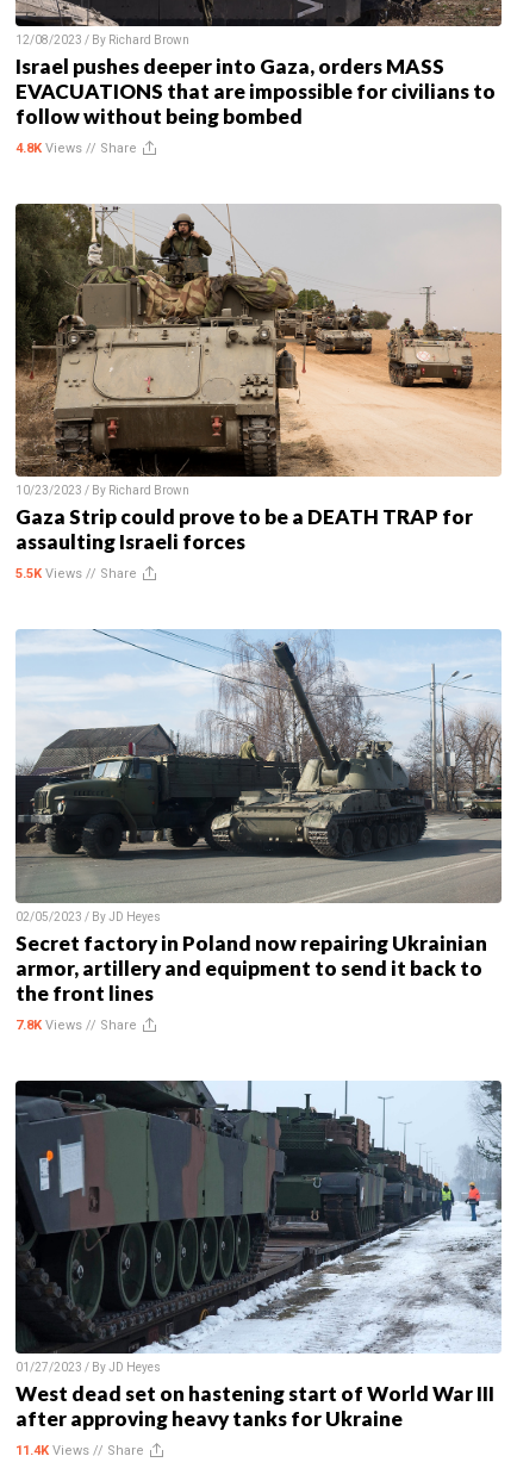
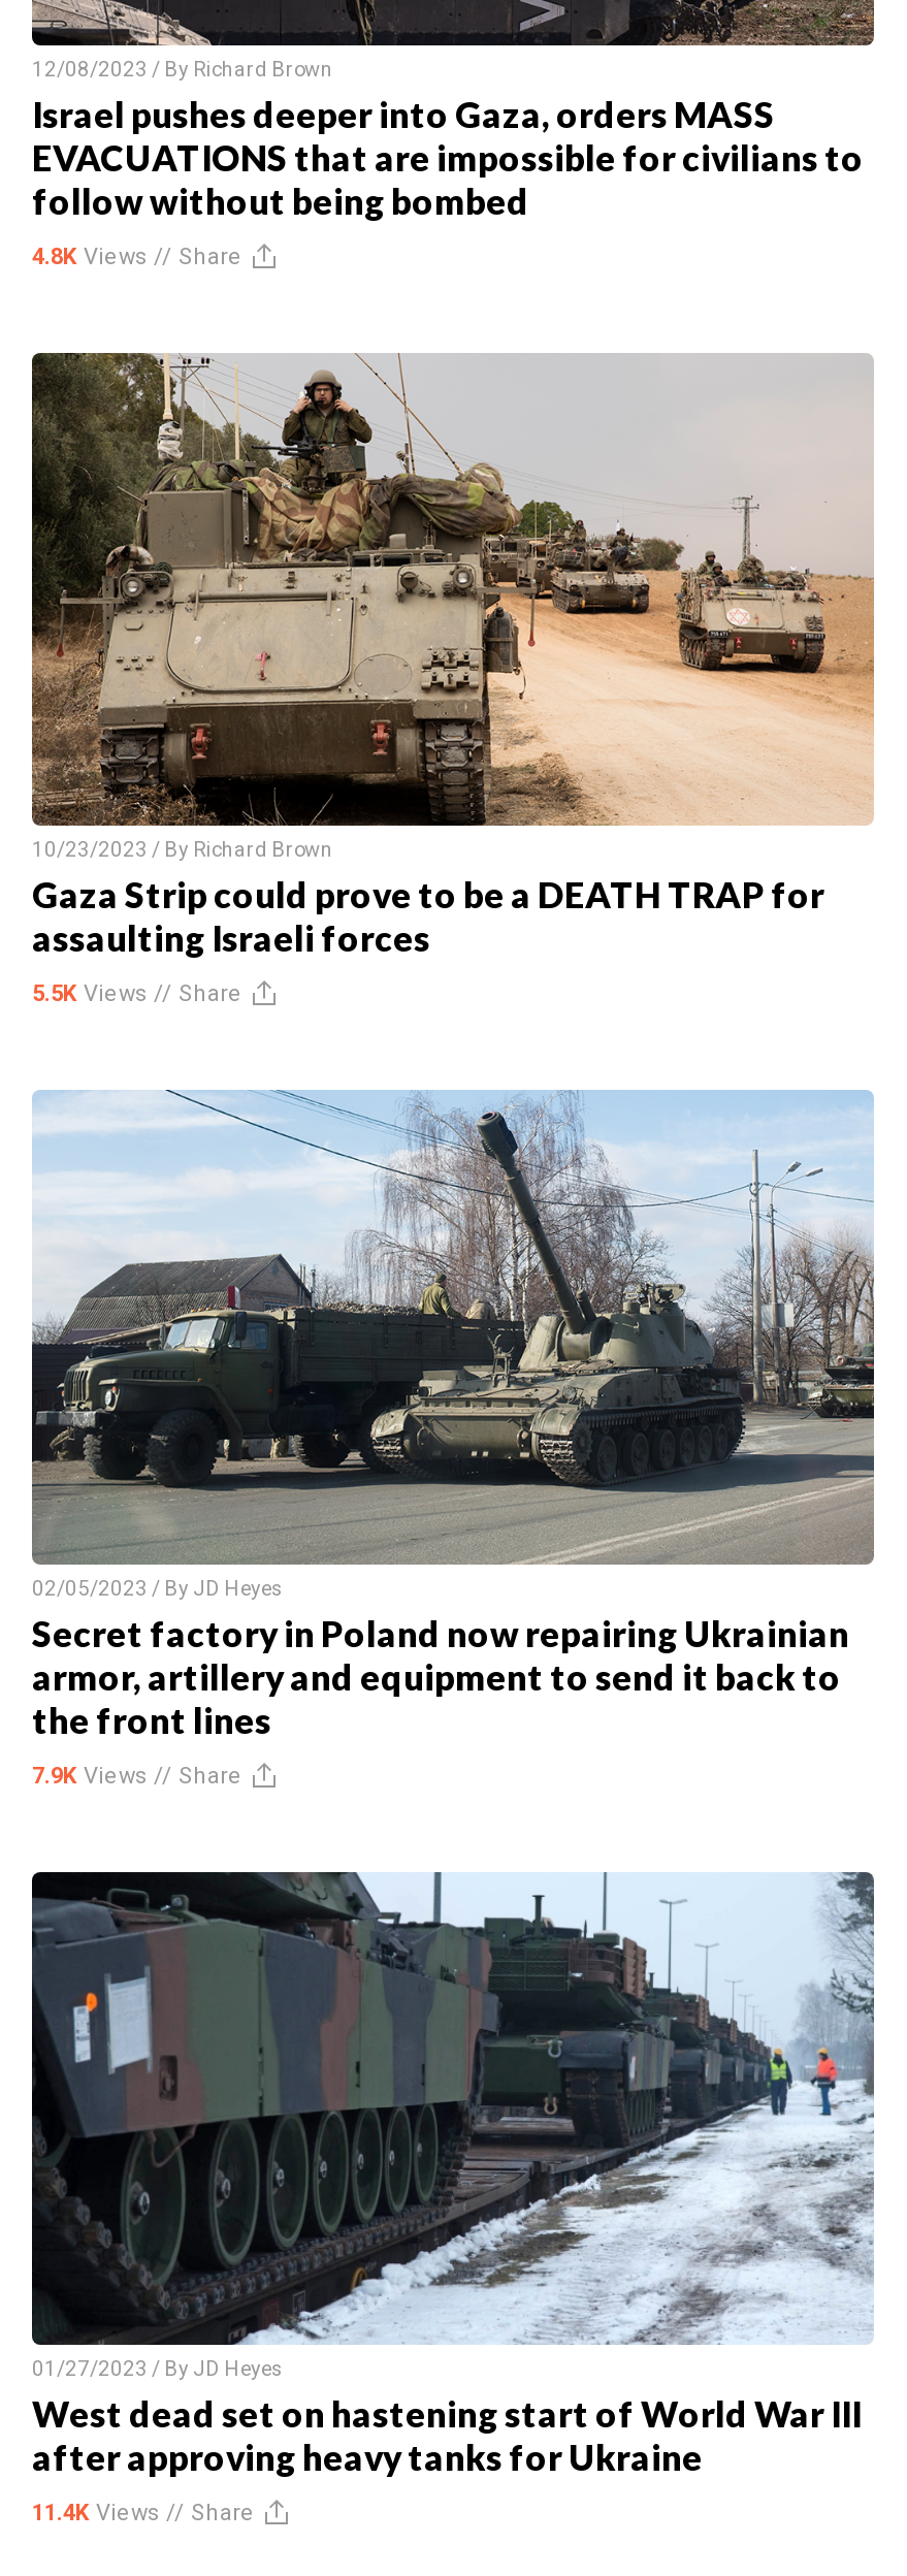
- 7.8K Views // Share
+ 7.9K Views // Share
